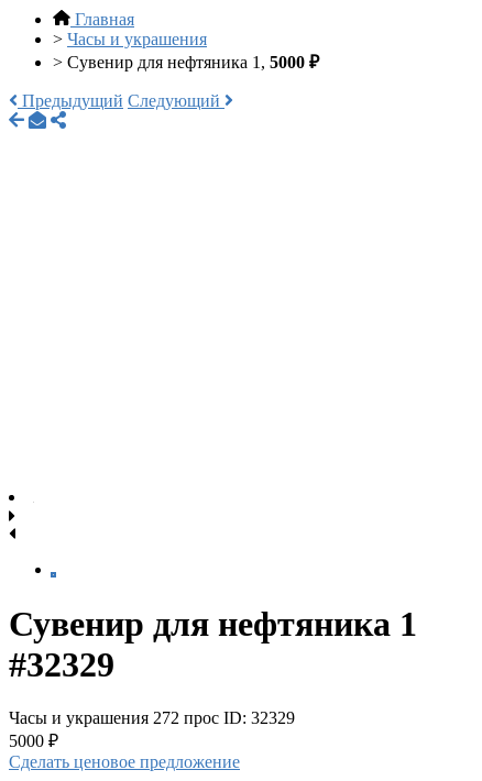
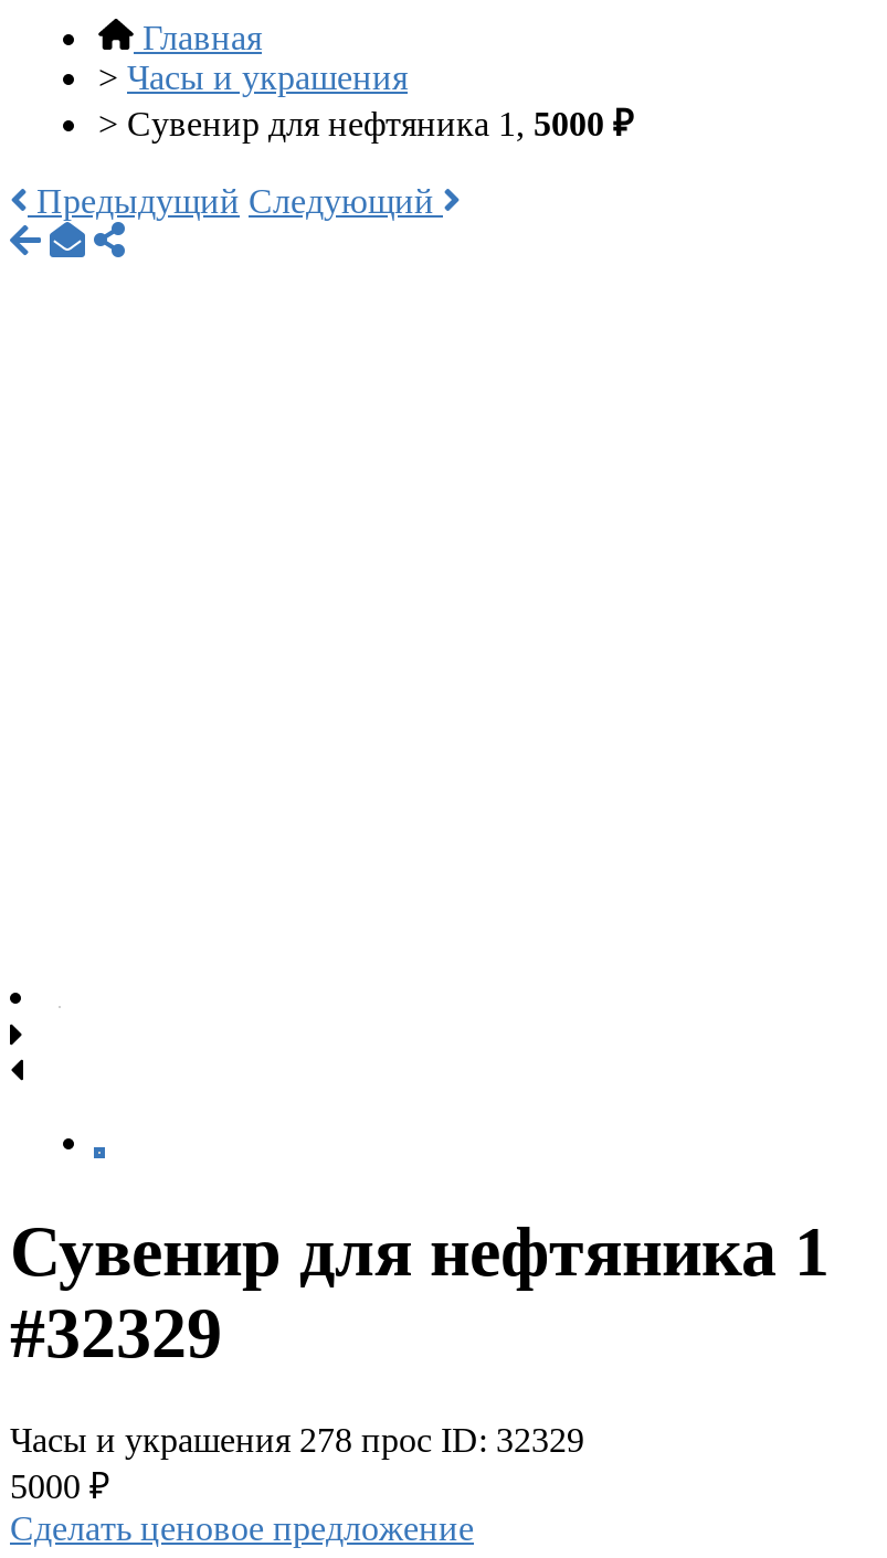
- Часы и украшения 272 прос ID: 32329
+ Часы и украшения 278 прос ID: 32329
